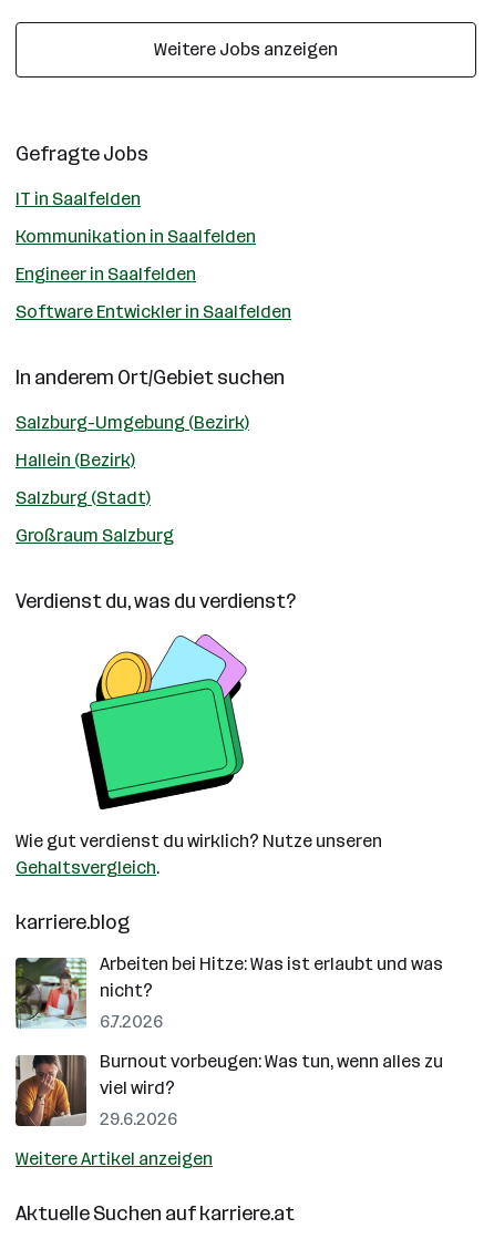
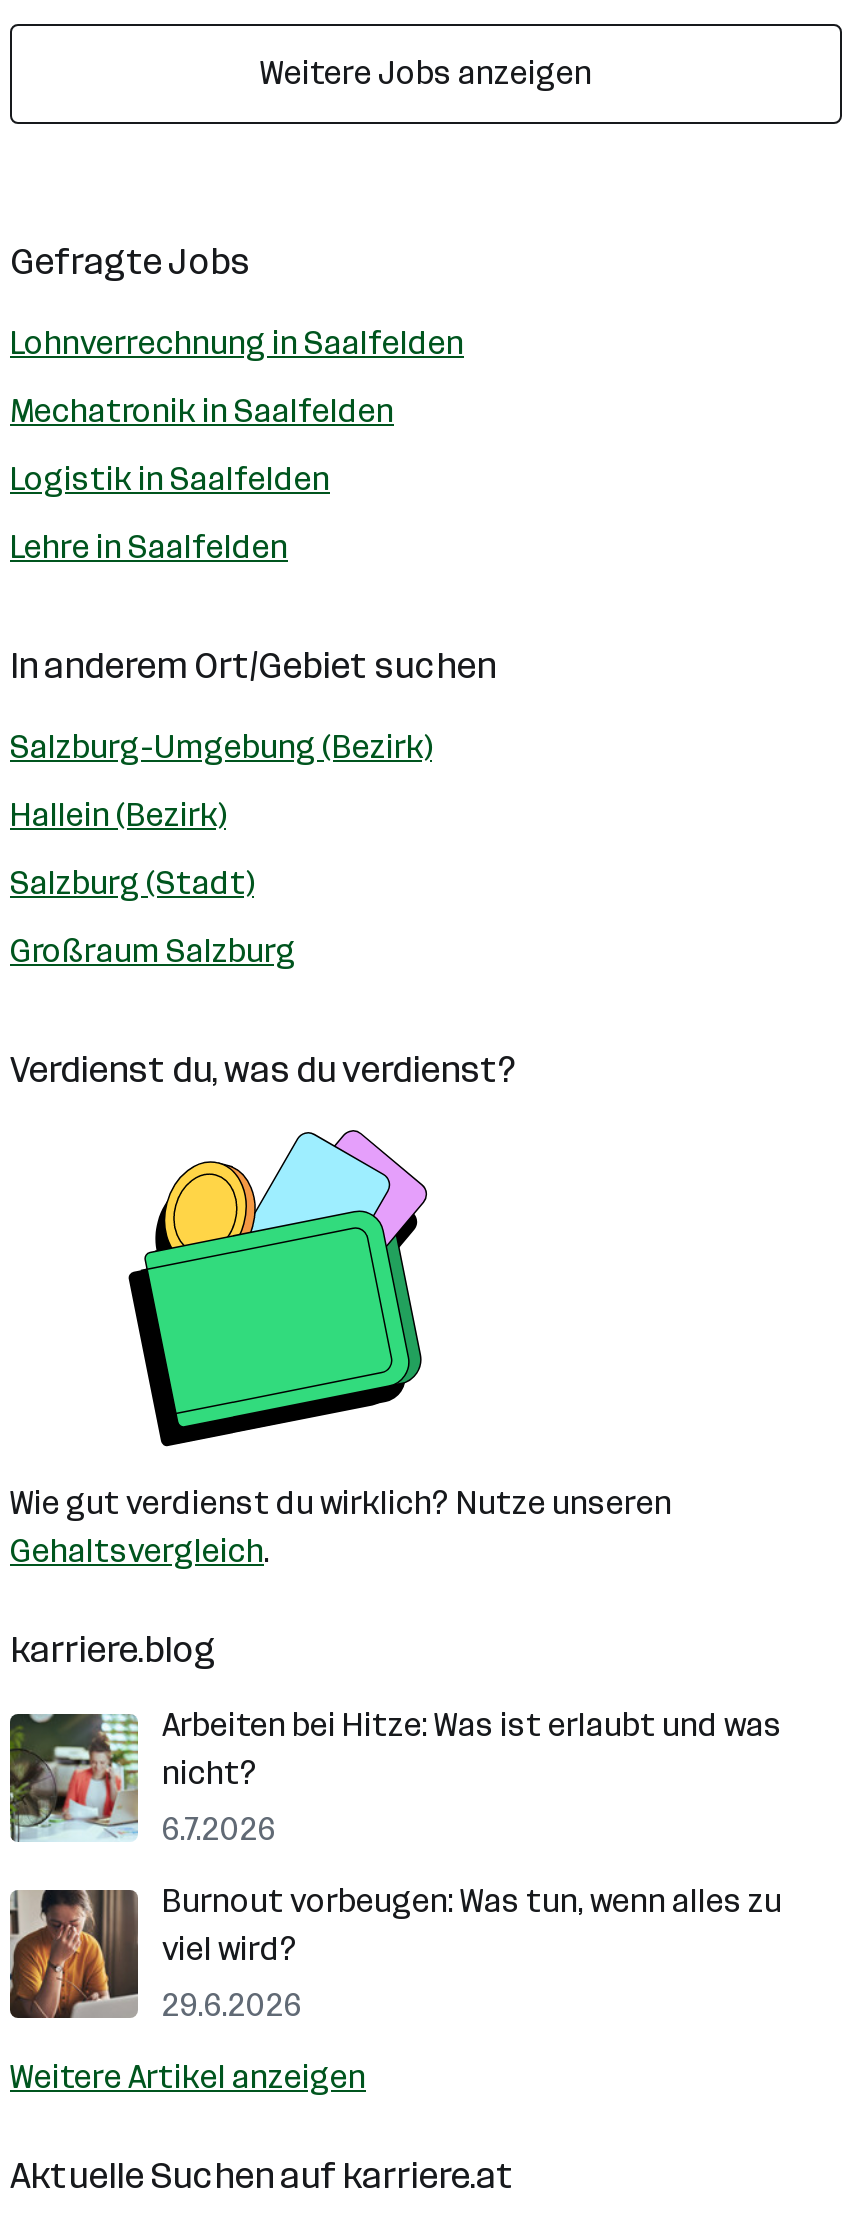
- IT in Saalfelden
+ Lohnverrechnung in Saalfelden

- Kommunikation in Saalfelden
+ Mechatronik in Saalfelden

- Engineer in Saalfelden
+ Logistik in Saalfelden

- Software Entwickler in Saalfelden
+ Lehre in Saalfelden
